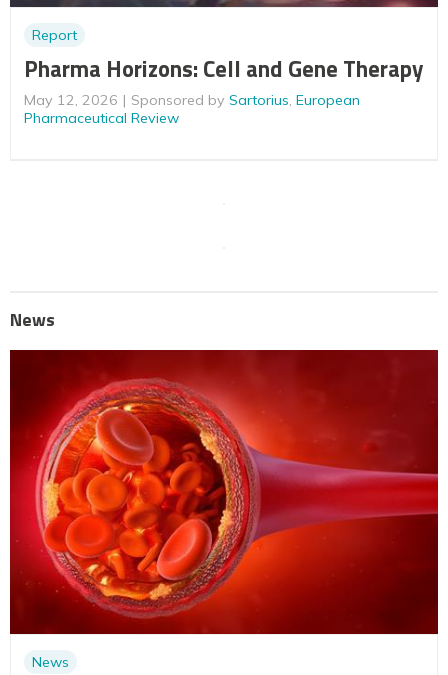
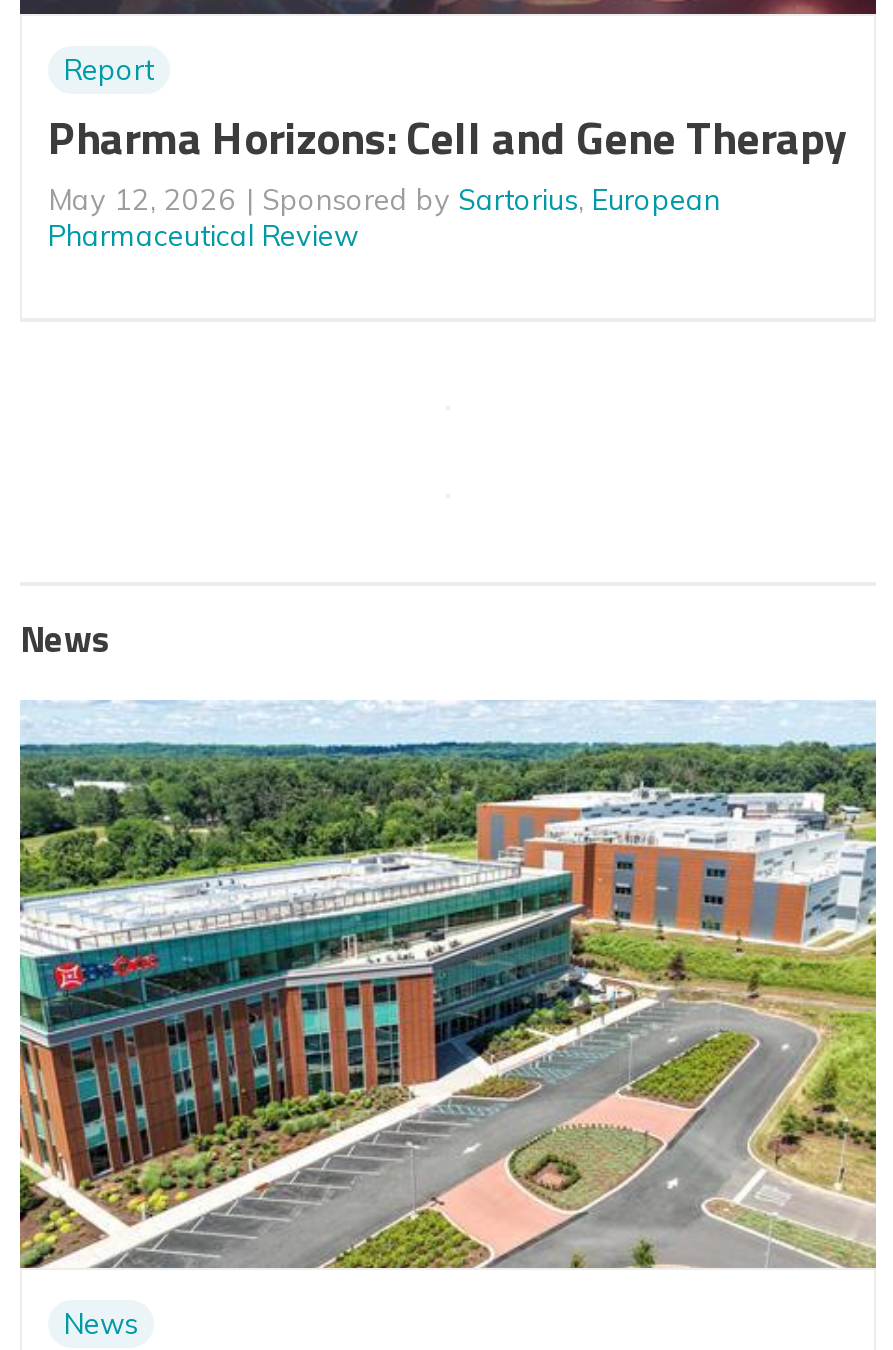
- [image]
+ [image]
